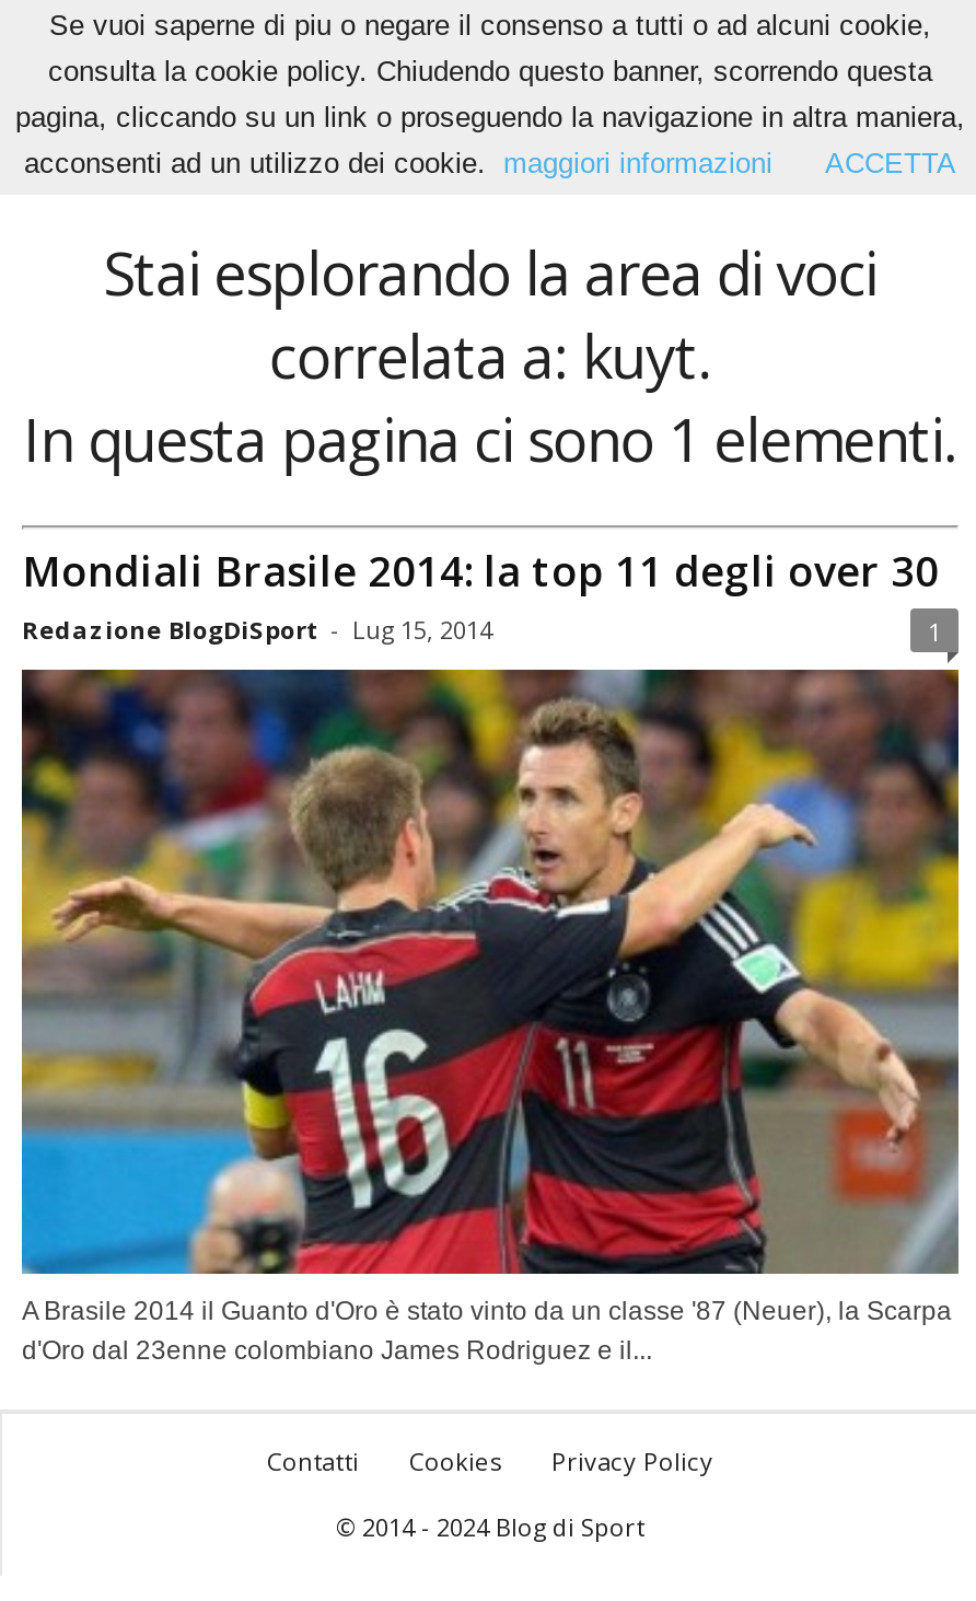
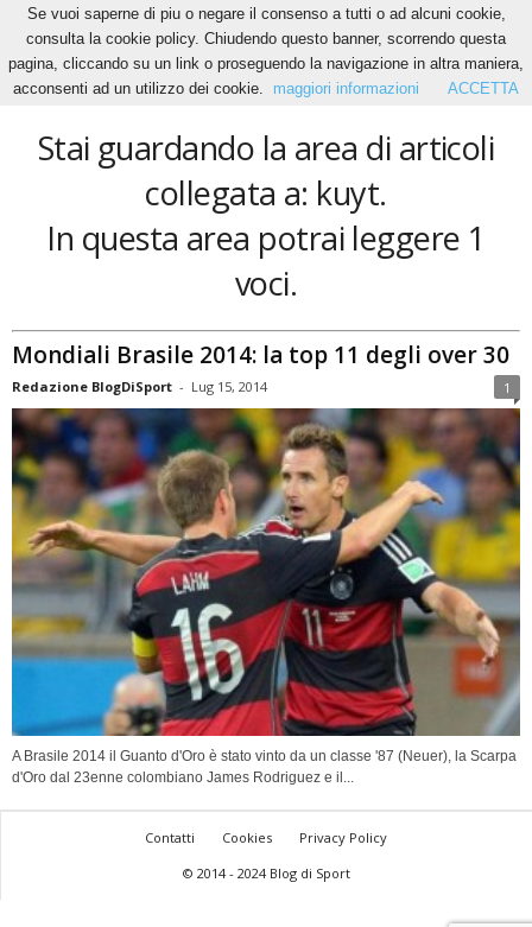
- Stai esplorando la area di voci
- correlata a: kuyt.
- In questa pagina ci sono 1 elementi.
+ Stai guardando la area di articoli
+ collegata a: kuyt.
+ In questa area potrai leggere 1
+ voci.
